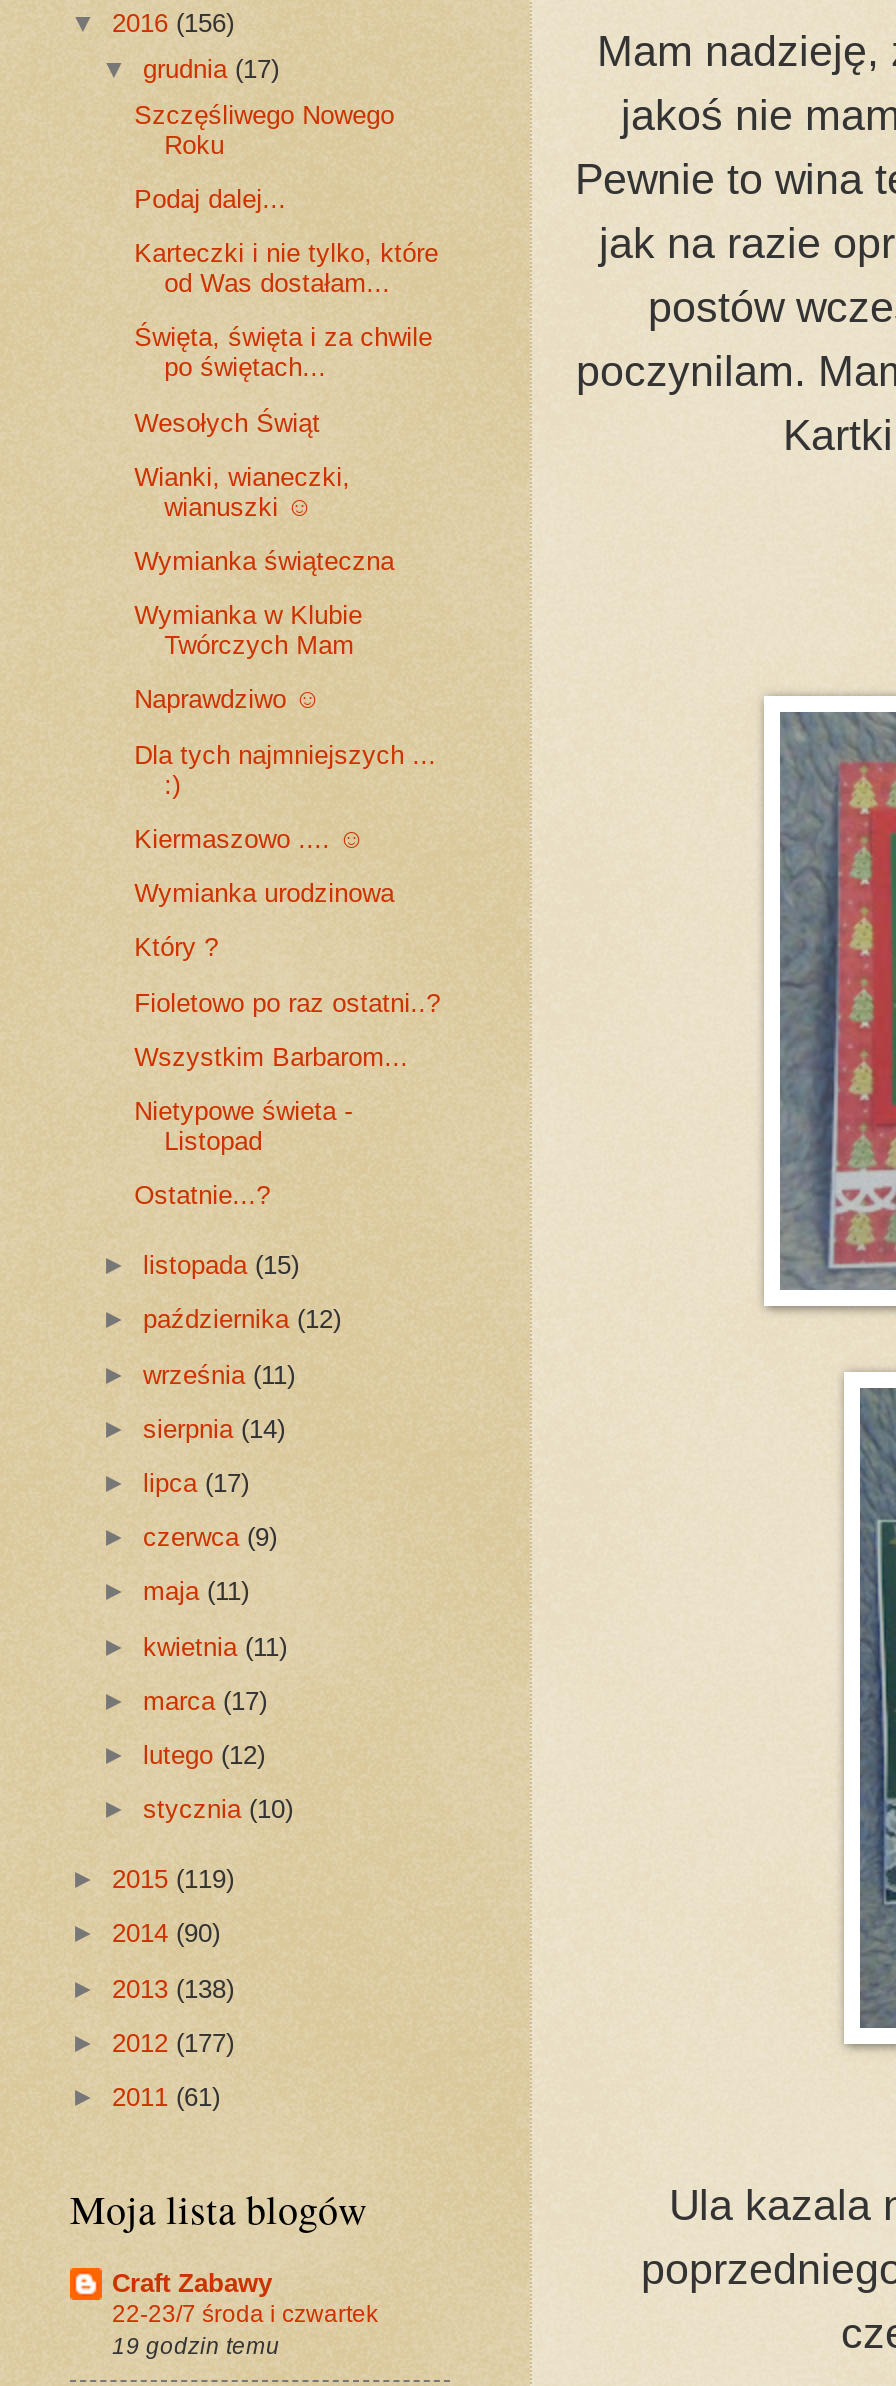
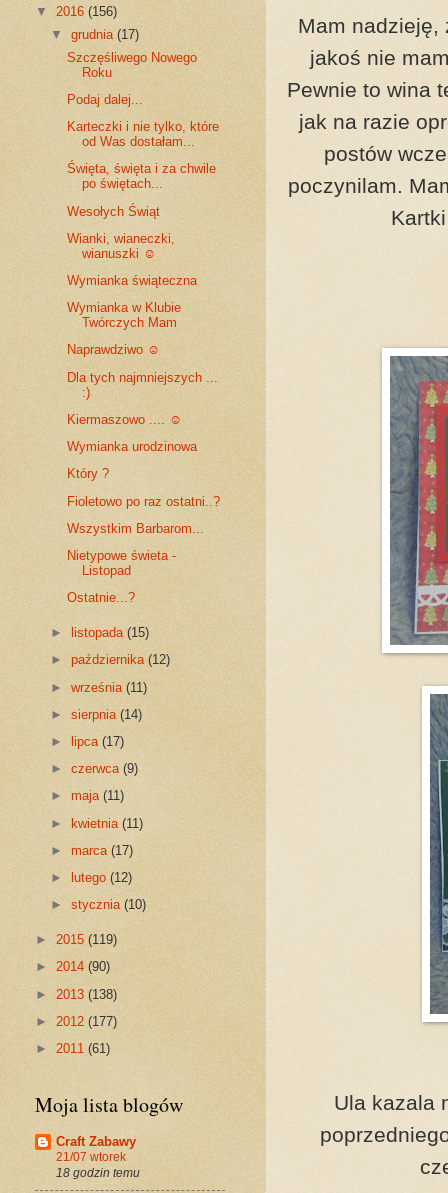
- 22-23/7 środa i czwartek
- 19 godzin temu
+ 21/07 wtorek
+ 18 godzin temu
